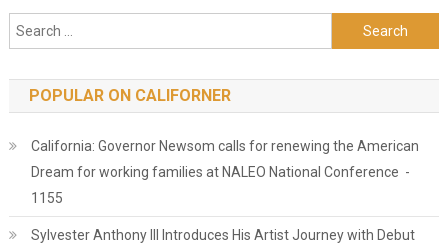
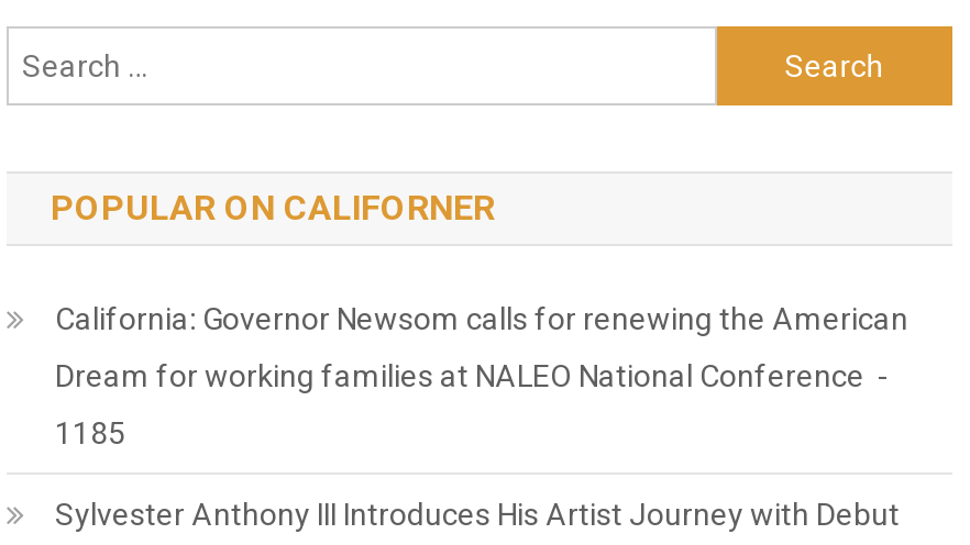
- 1155
+ 1185
